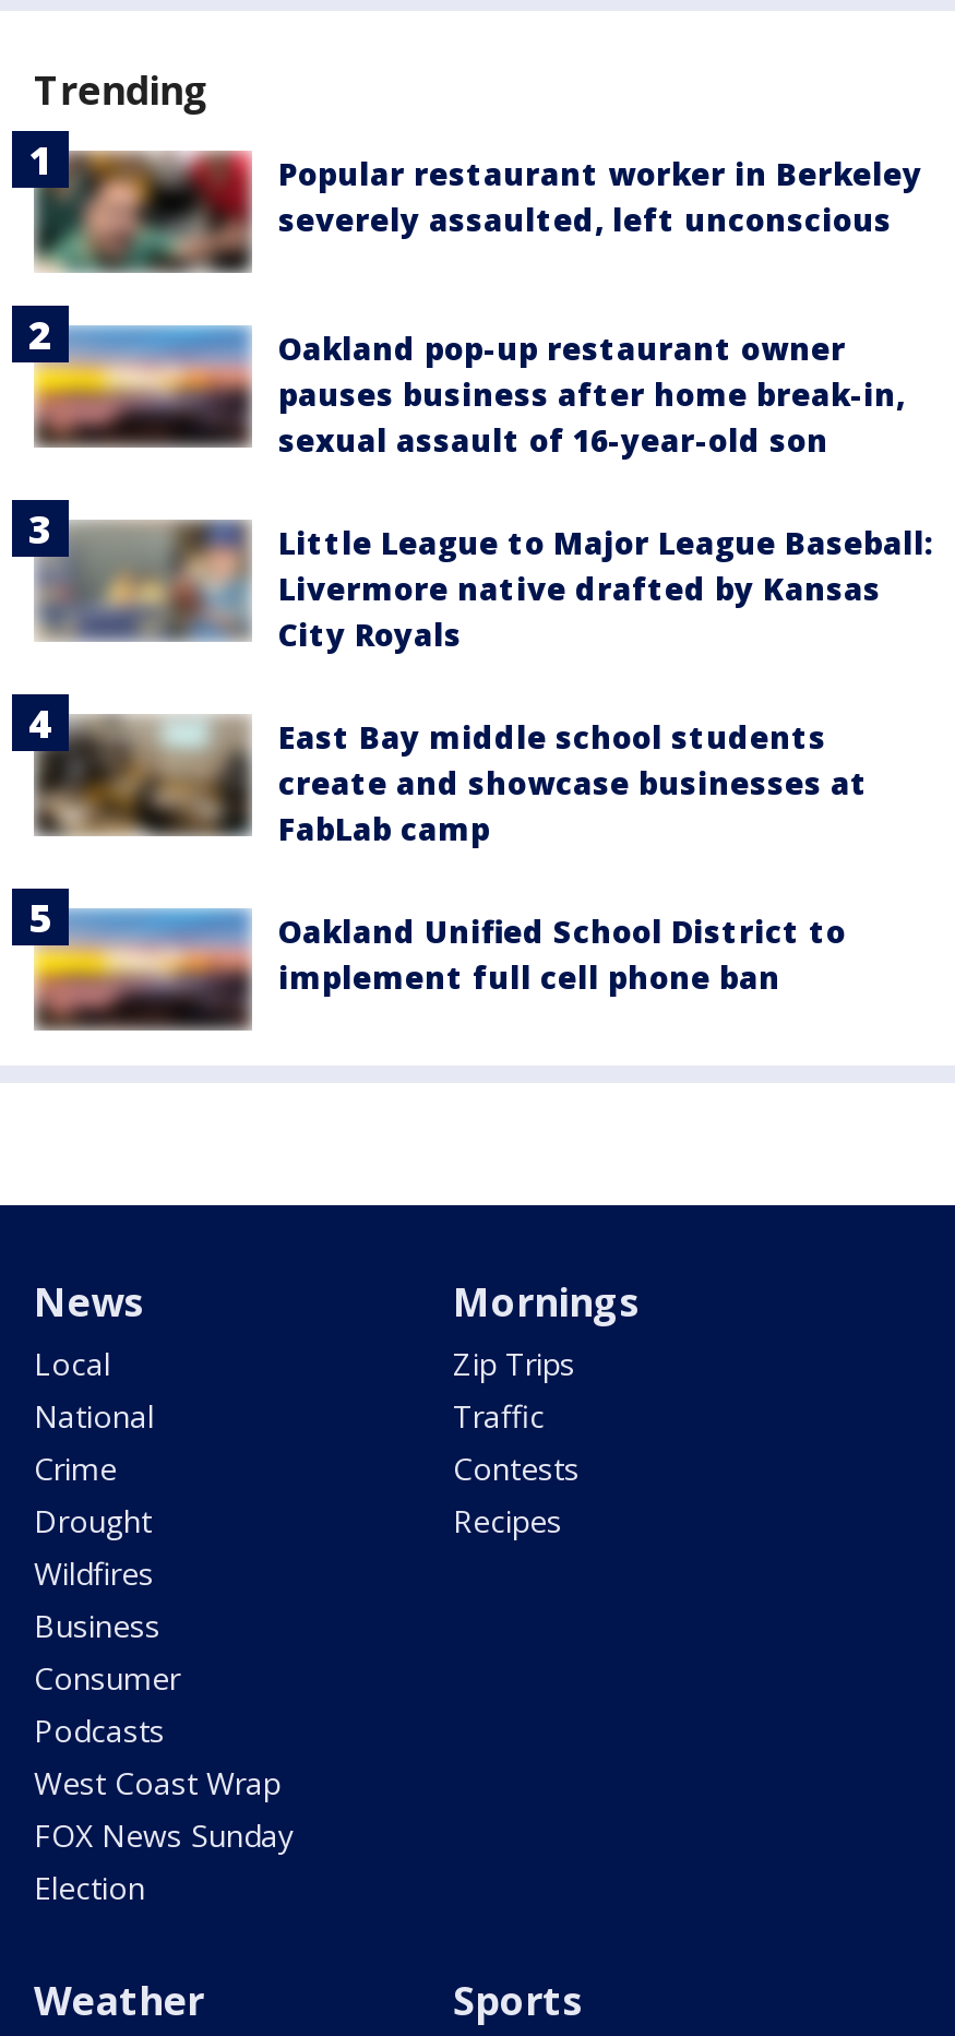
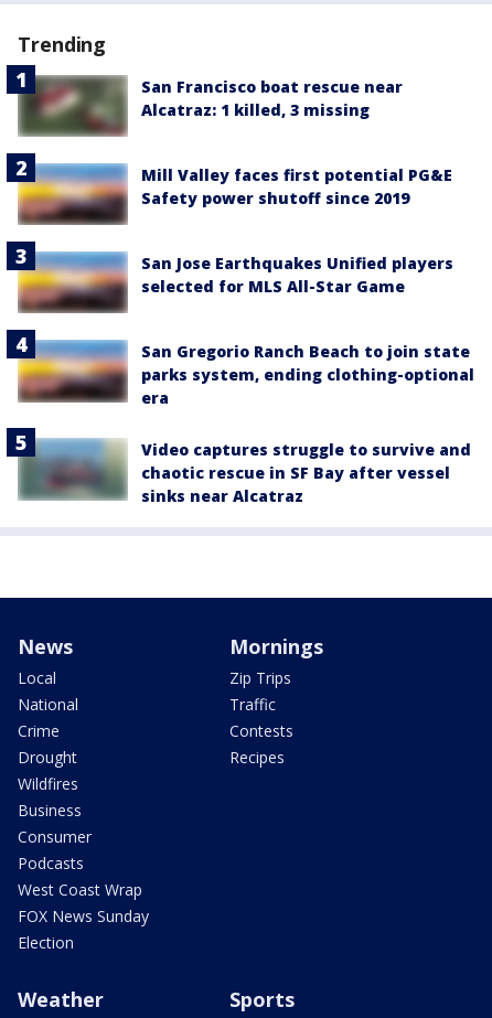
- [image]
- Popular restaurant worker in Berkeley
- severely assaulted, left unconscious
+ [image]
+ San Francisco boat rescue near
+ Alcatraz: 1 killed, 3 missing

- Oakland pop-up restaurant owner
- pauses business after home break-in,
- sexual assault of 16-year-old son
+ Mill Valley faces first potential PG&E
+ Safety power shutoff since 2019

- [image]
- Little League to Major League Baseball:
- Livermore native drafted by Kansas
- City Royals
+ [image]
+ San Jose Earthquakes Unified players
+ selected for MLS All-Star Game

- [image]
- East Bay middle school students
- create and showcase businesses at
- FabLab camp
+ [image]
+ San Gregorio Ranch Beach to join state
+ parks system, ending clothing-optional
+ era

- [image]
- Oakland Unified School District to
- implement full cell phone ban
+ [image]
+ Video captures struggle to survive and
+ chaotic rescue in SF Bay after vessel
+ sinks near Alcatraz
